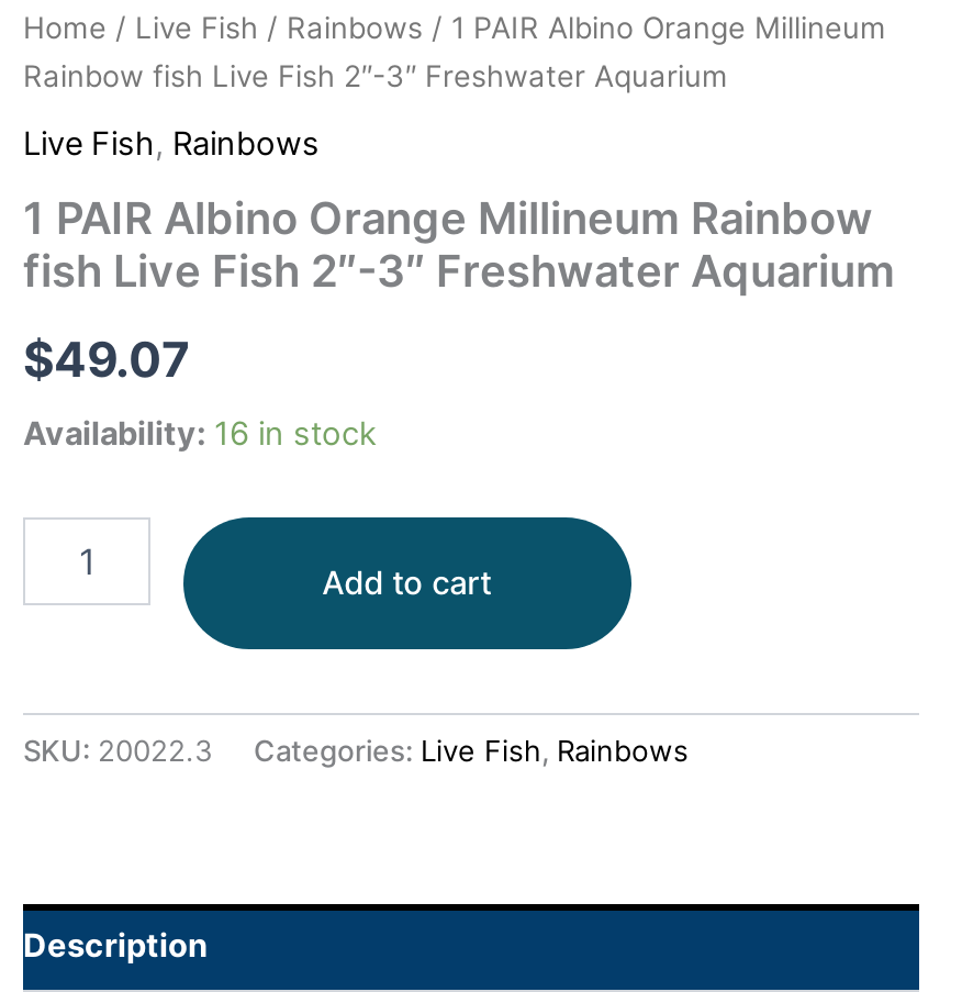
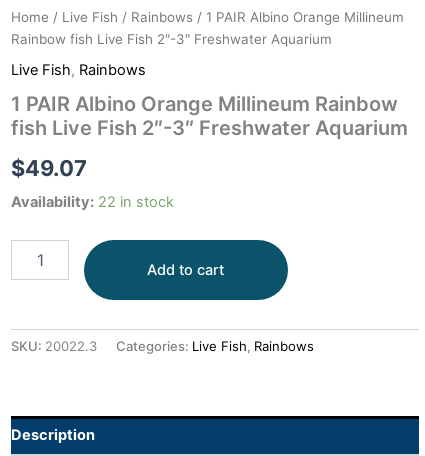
- Availability: 16 in stock
+ Availability: 22 in stock
